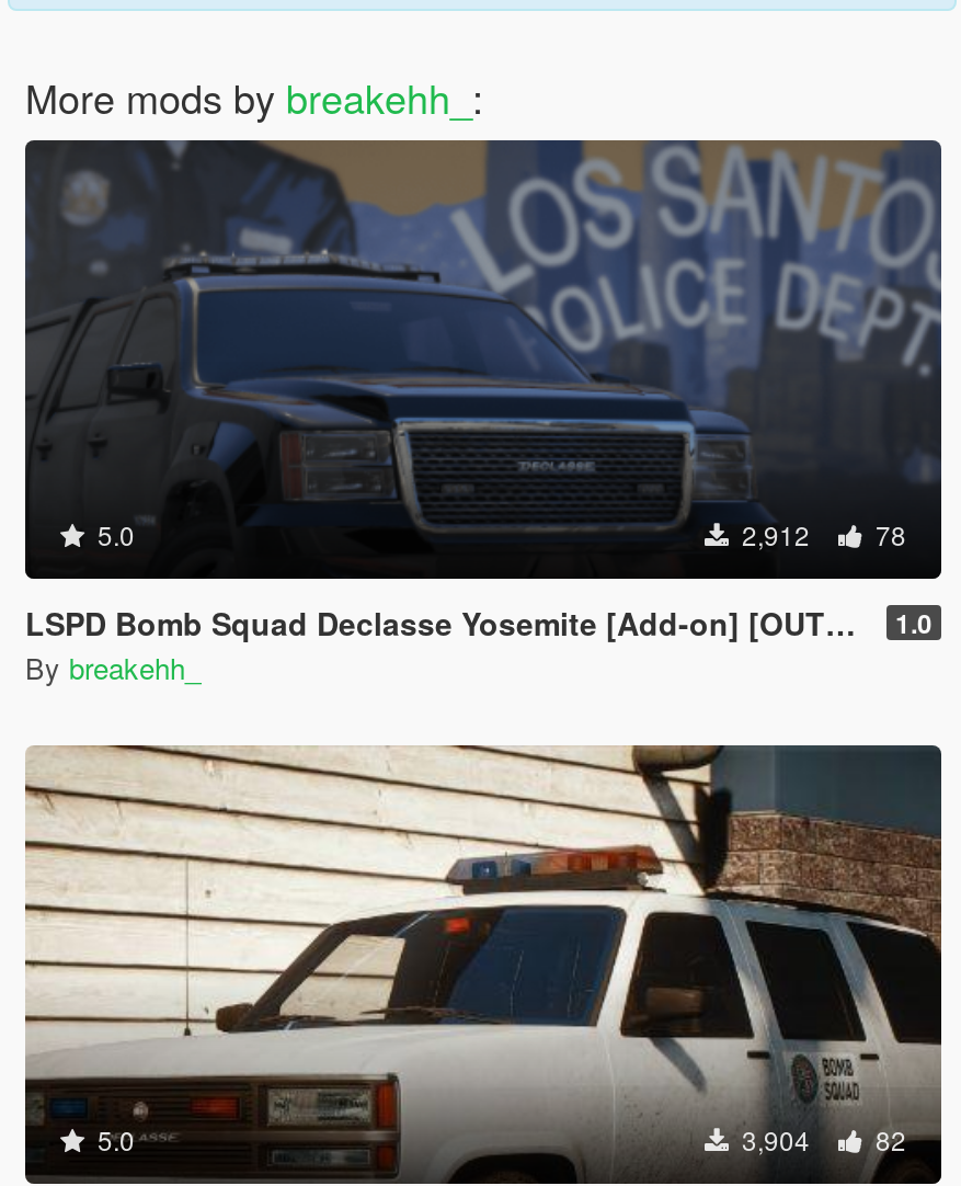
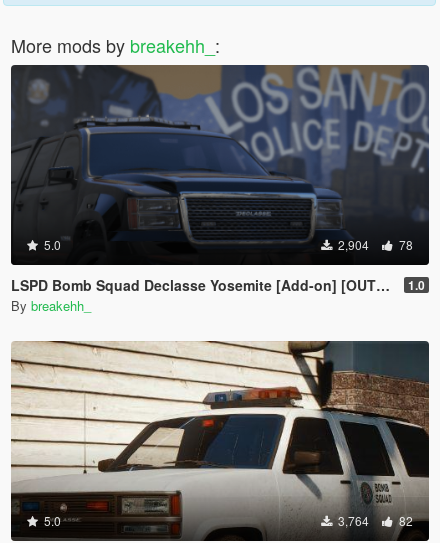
- 2,912 78
+ 2,904 78

- 3,904 82
+ 3,764 82
